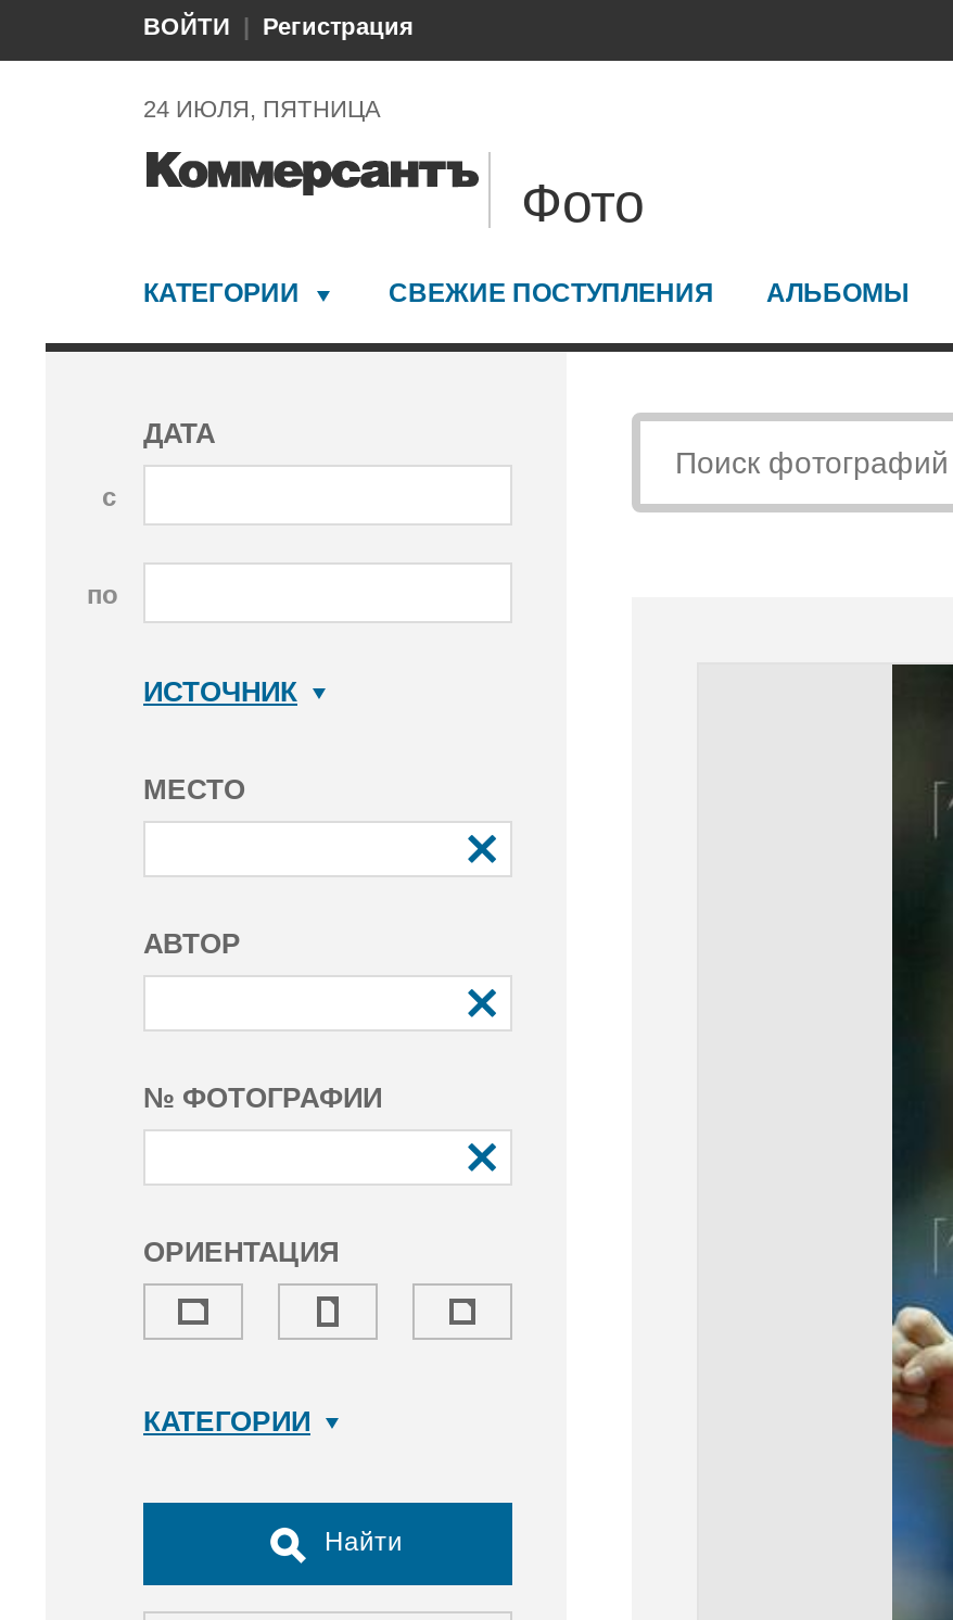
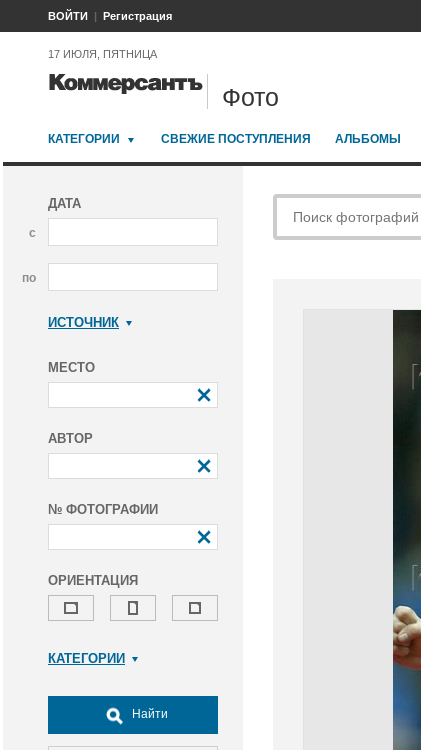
- 24 ИЮЛЯ, ПЯТНИЦА
+ 17 ИЮЛЯ, ПЯТНИЦА
